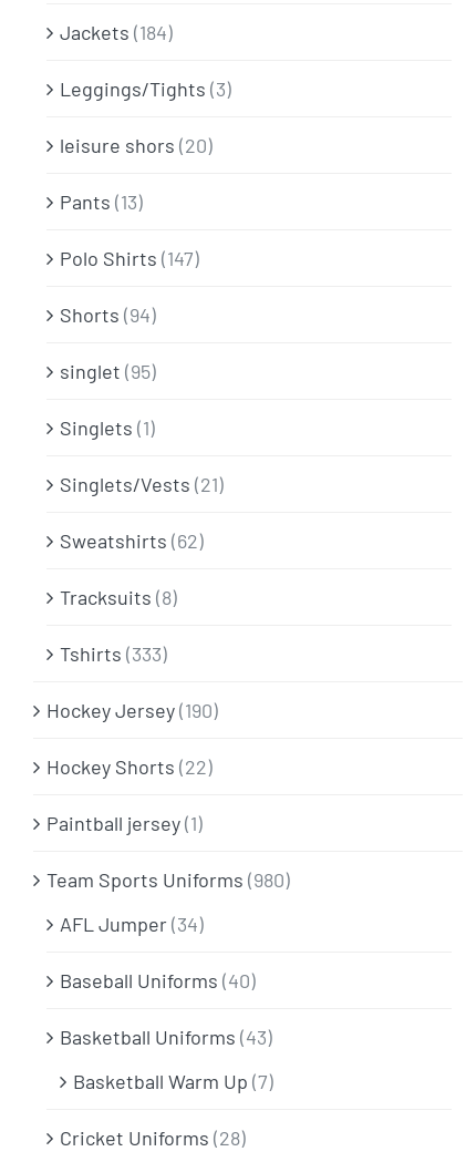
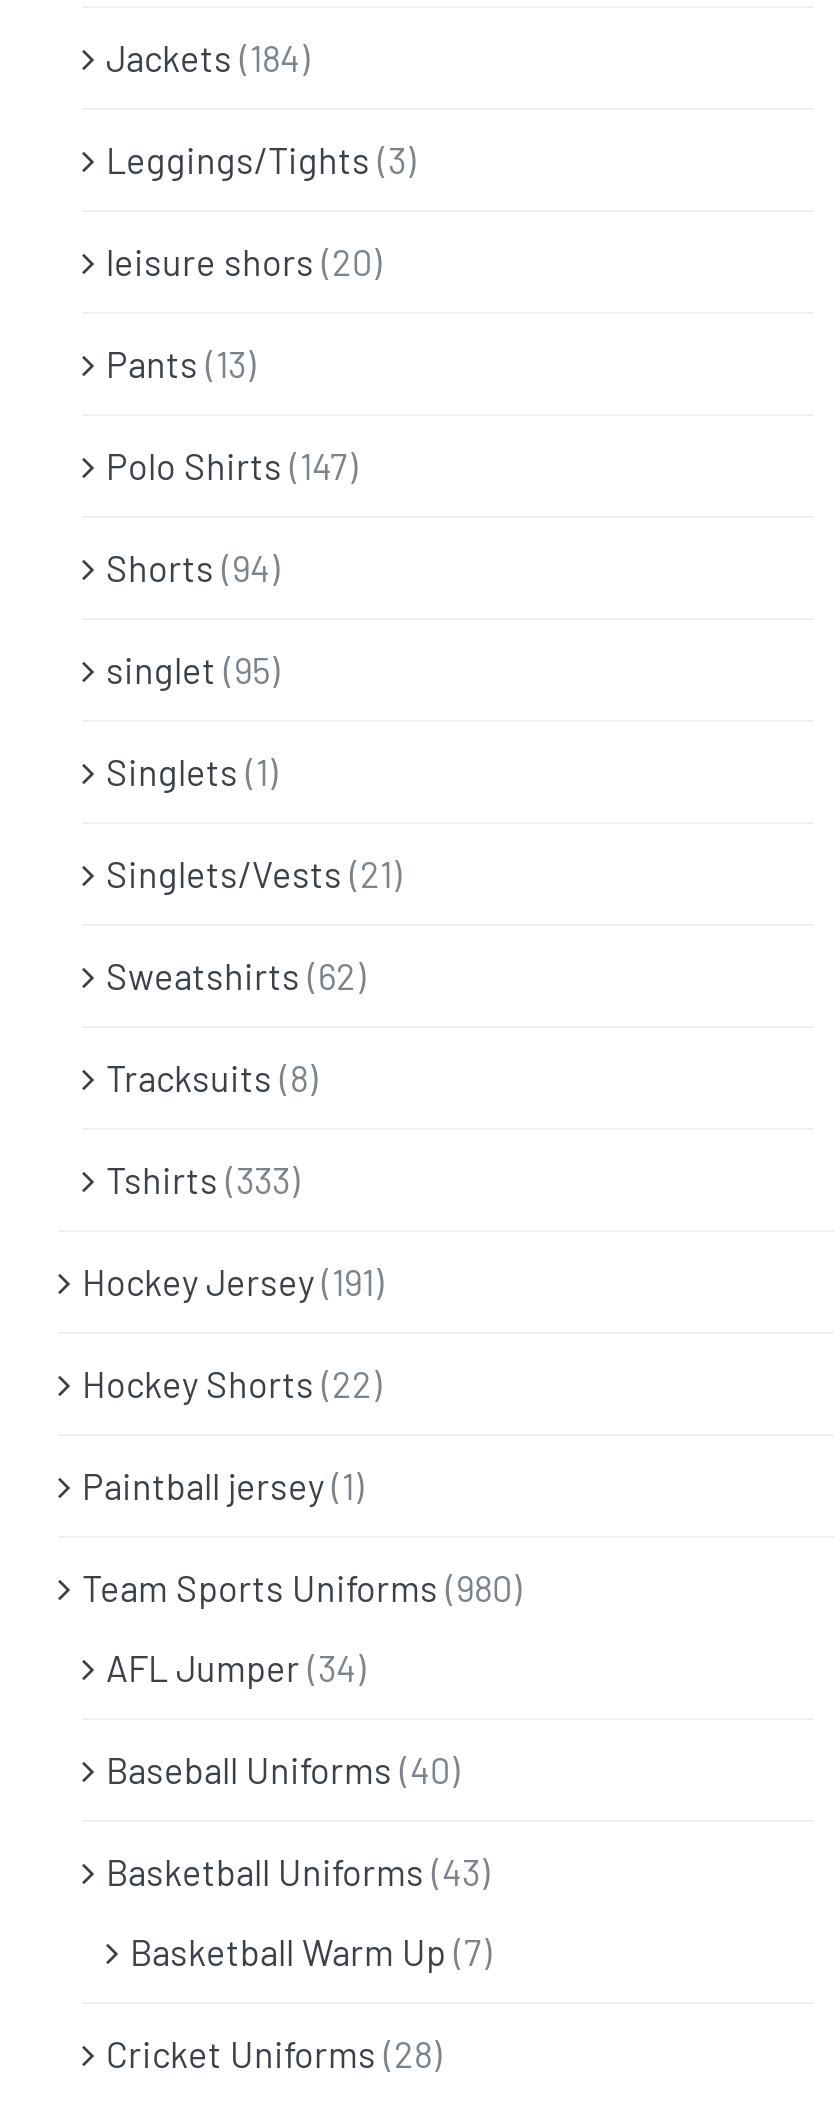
- Hockey Jersey (190)
+ Hockey Jersey (191)
